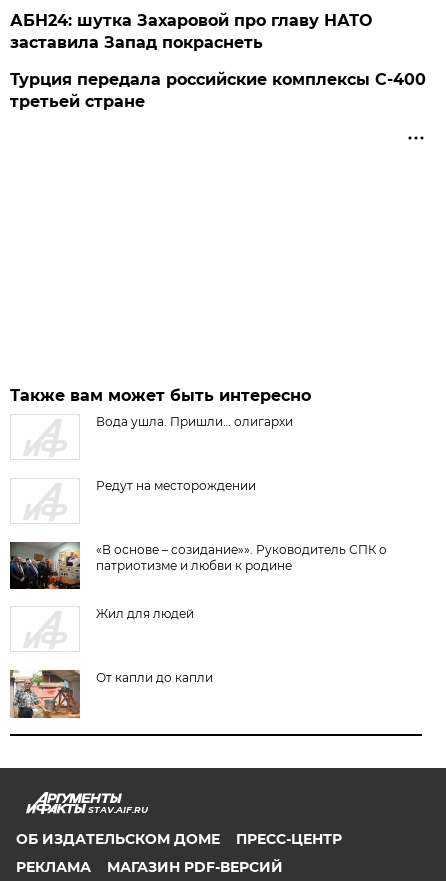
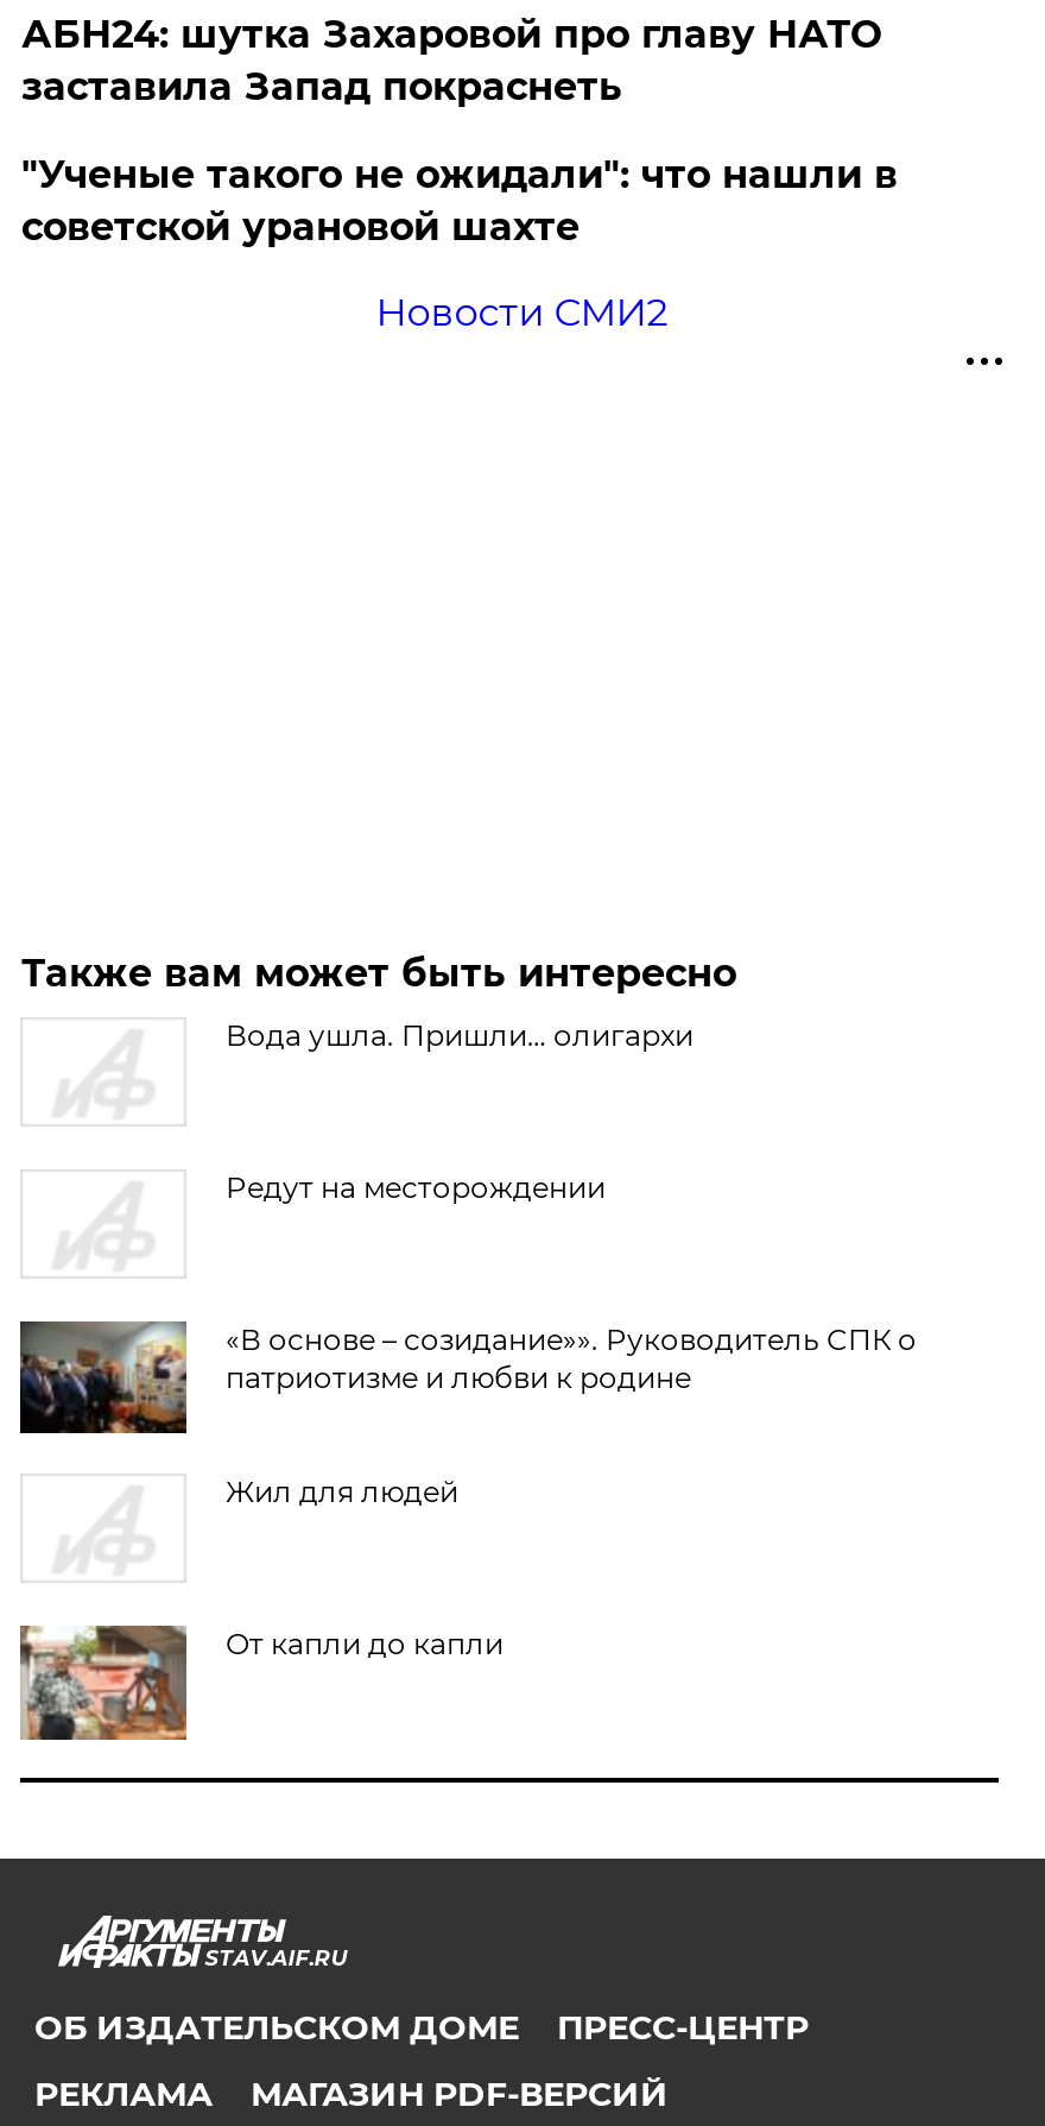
- Турция передала российские комплексы С-400
- третьей стране
+ "Ученые такого не ожидали": что нашли в
+ советской урановой шахте
+ Новости СМИ2
